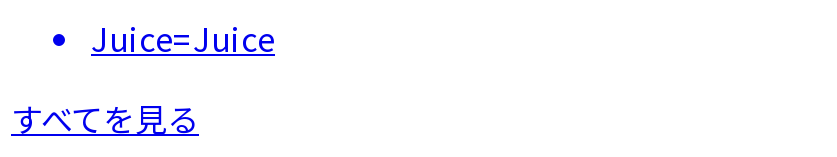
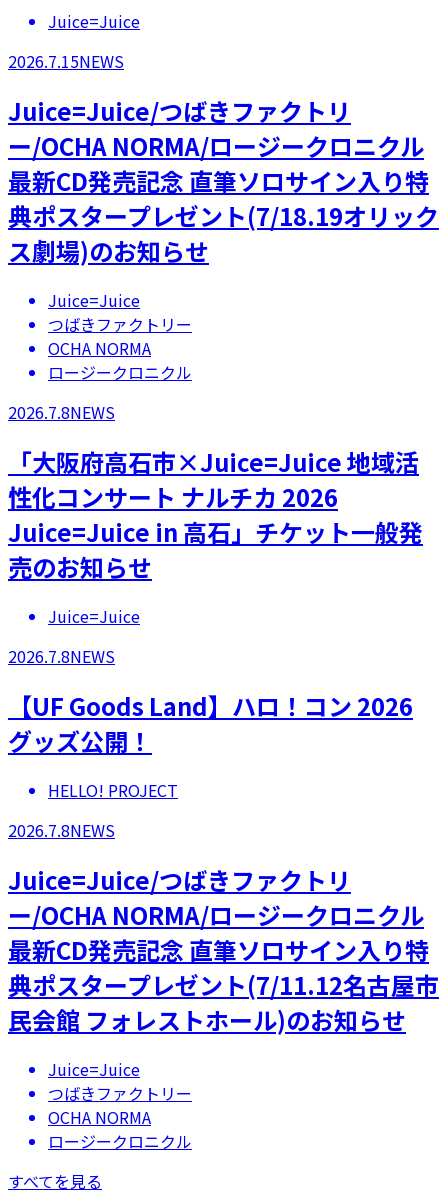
+ 2026.7.15NEWS
+ Juice=Juice/つばきファクトリ
+ ー/OCHA NORMA/ロージークロニクル
+ 最新CD発売記念 直筆ソロサイン入り特
+ 典ポスタープレゼント(7/18.19オリック
+ ス劇場)のお知らせ
+ Juice=Juice
+ つばきファクトリー
+ OCHA NORMA
+ ロージークロニクル
+ 2026.7.8NEWS
+ 「大阪府高石市×Juice=Juice 地域活
+ 性化コンサート ナルチカ 2026
+ Juice=Juice in 高石」チケット一般発
+ 売のお知らせ
+ Juice=Juice
+ 2026.7.8NEWS
+ 【UF Goods Land】ハロ！コン 2026
+ グッズ公開！
+ HELLO! PROJECT
+ 2026.7.8NEWS
+ Juice=Juice/つばきファクトリ
+ ー/OCHA NORMA/ロージークロニクル
+ 最新CD発売記念 直筆ソロサイン入り特
+ 典ポスタープレゼント(7/11.12名古屋市
+ 民会館 フォレストホール)のお知らせ
+ Juice=Juice
+ つばきファクトリー
+ OCHA NORMA
+ ロージークロニクル
